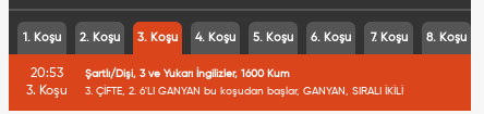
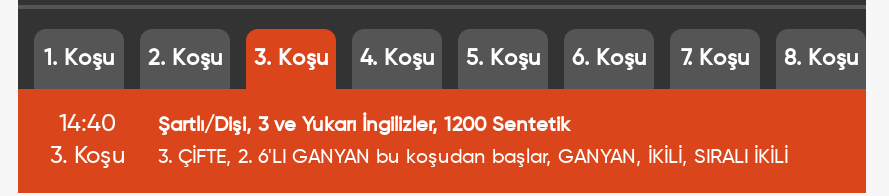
- 20:53
+ 14:40

- Şartlı/Dişi, 3 ve Yukarı İngilizler, 1600 Kum
+ Şartlı/Dişi, 3 ve Yukarı İngilizler, 1200 Sentetik

- 3. ÇİFTE, 2. 6'LI GANYAN bu koşudan başlar, GANYAN, SIRALI İKİLİ
+ 3. ÇİFTE, 2. 6'LI GANYAN bu koşudan başlar, GANYAN, İKİLİ, SIRALI İKİLİ
